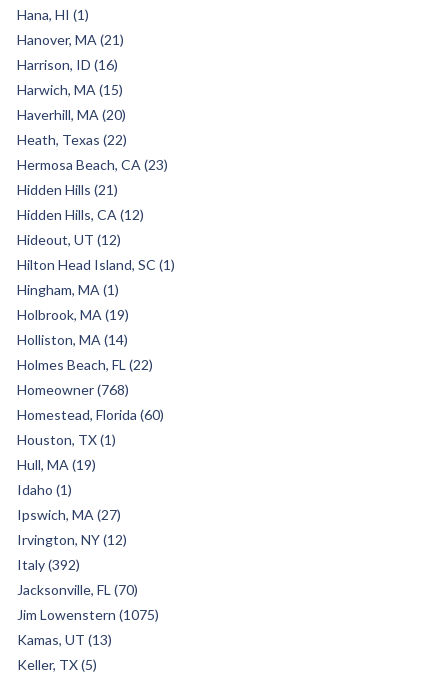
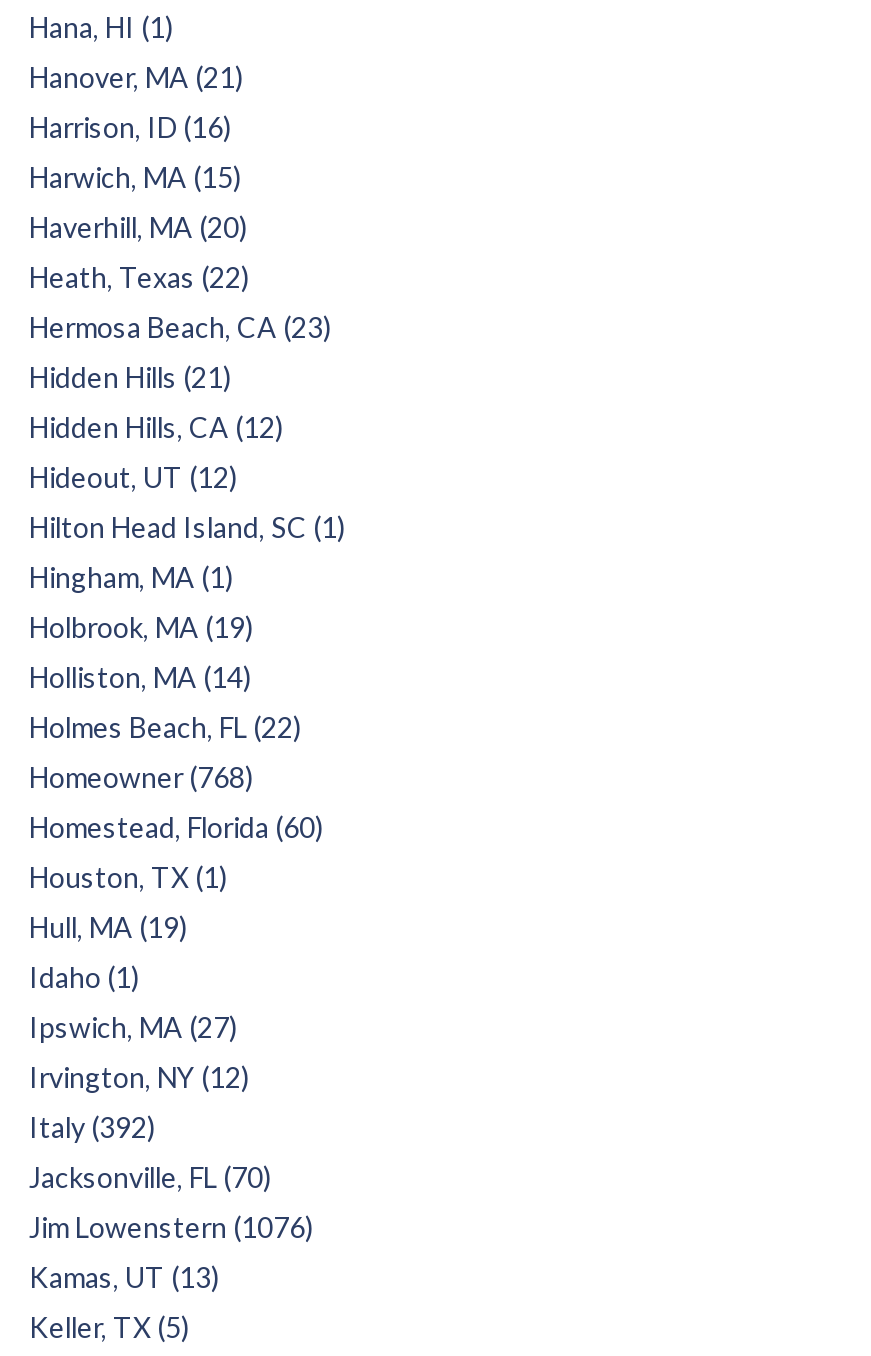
- Jim Lowenstern (1075)
+ Jim Lowenstern (1076)
